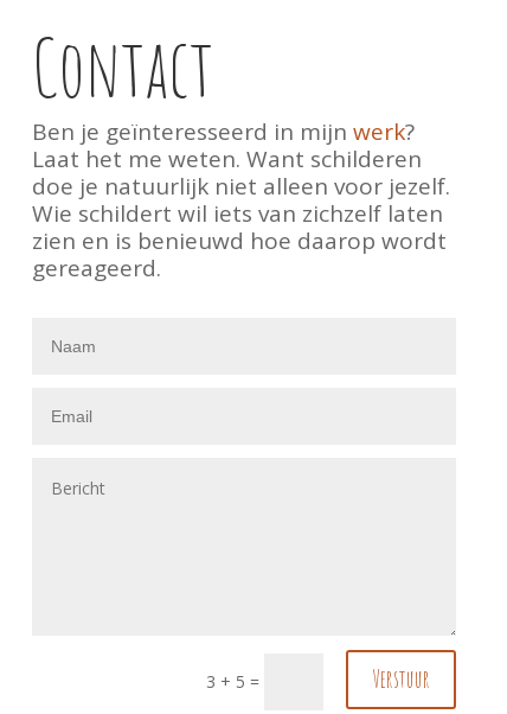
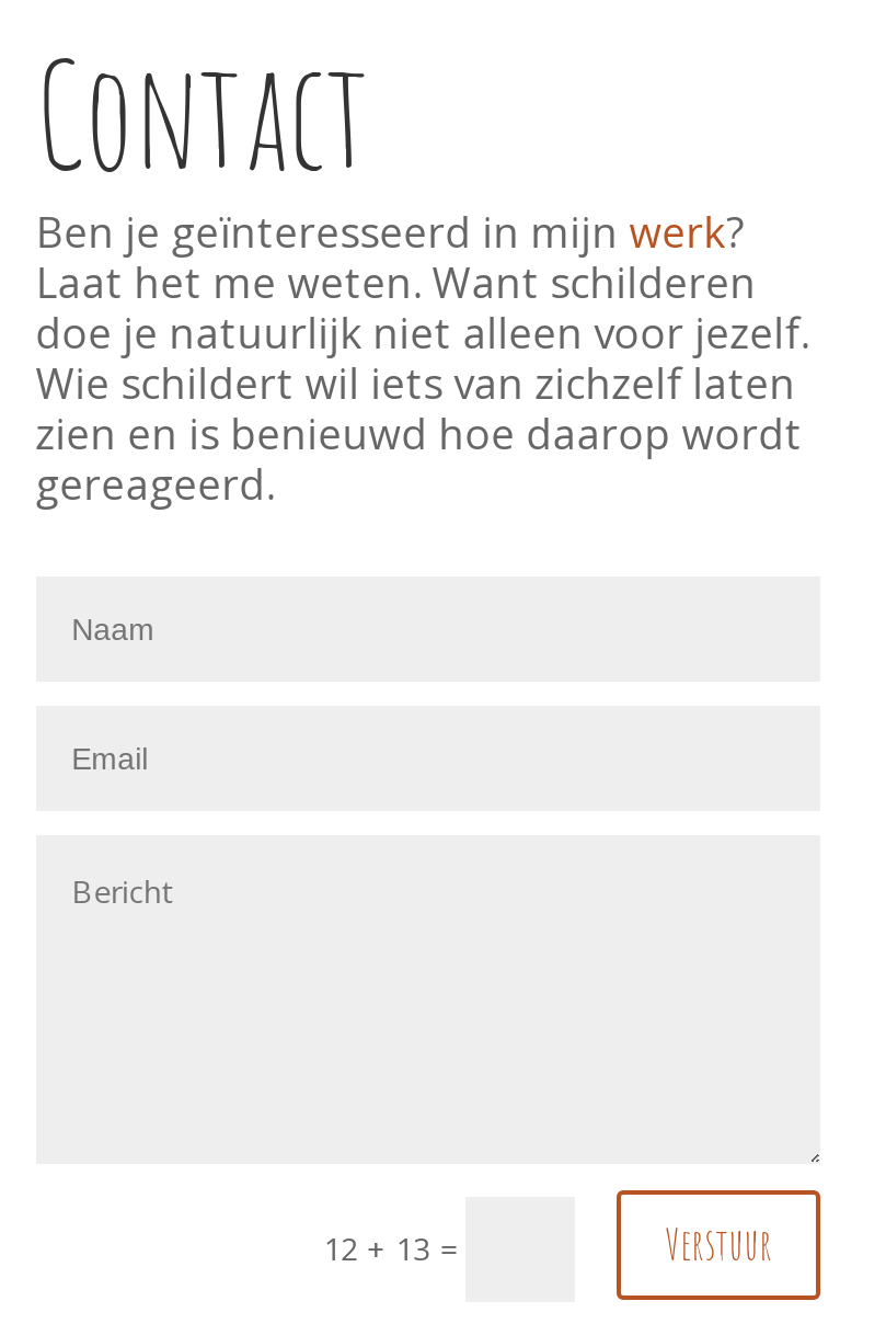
- 3 + 5 =
+ 12 + 13 =
